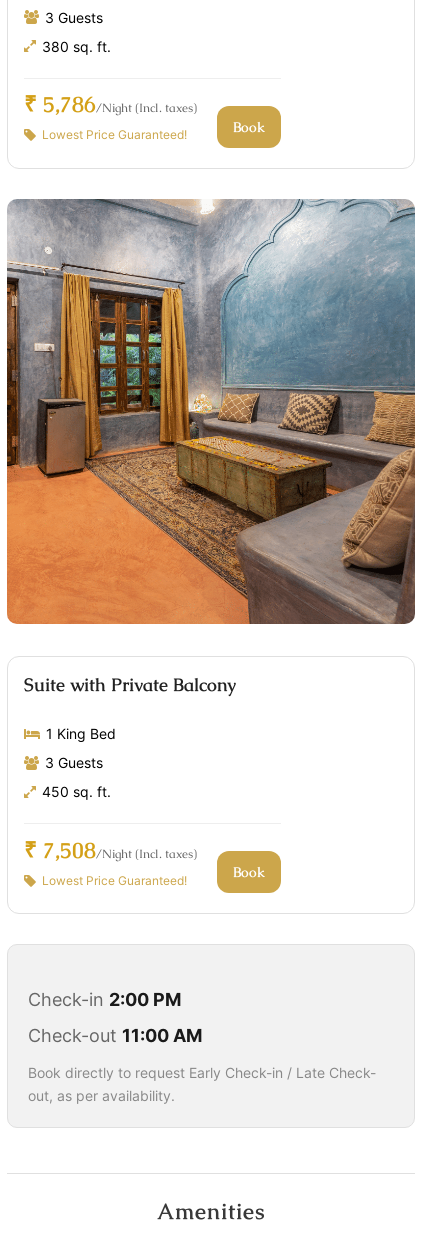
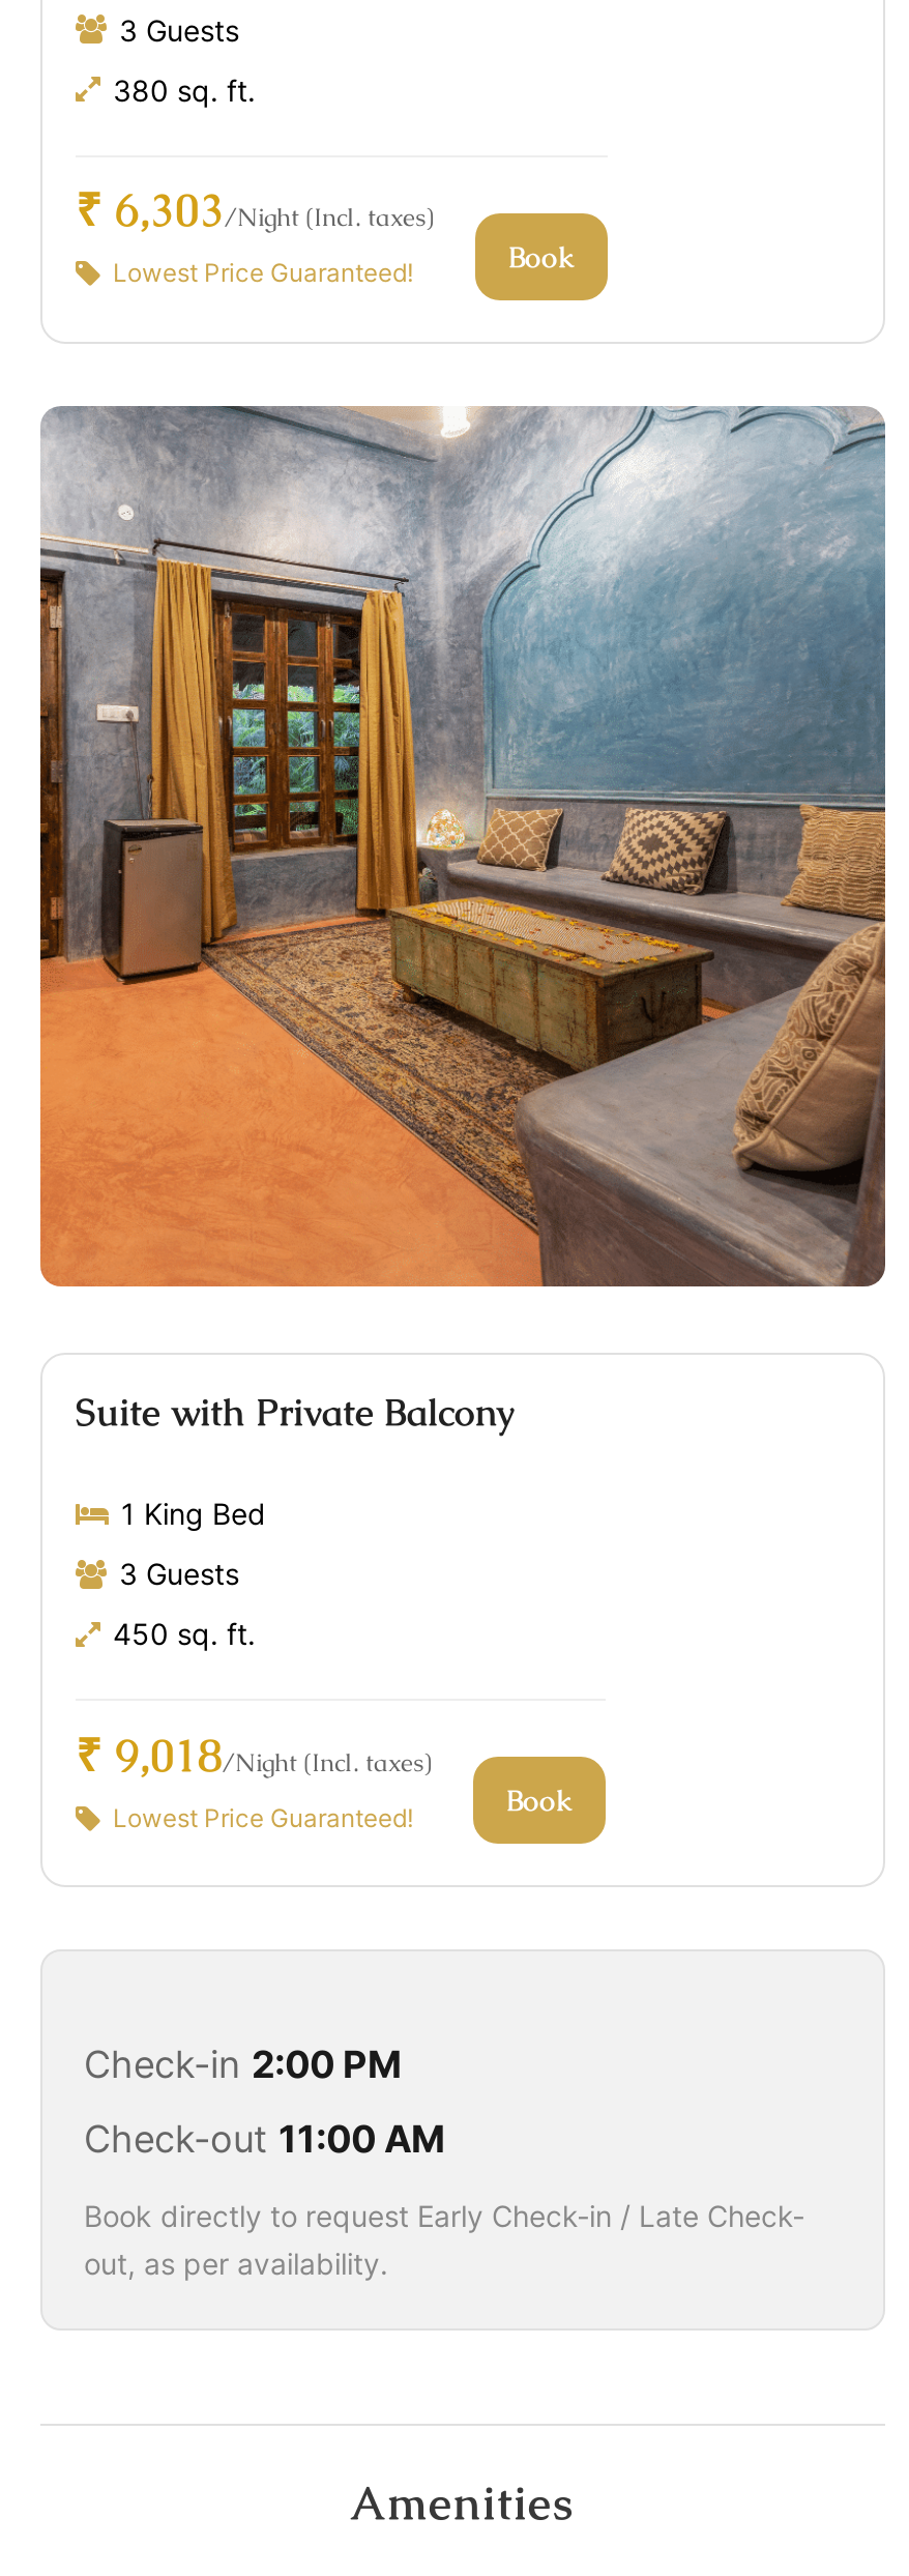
- ₹ 5,786/Night (Incl. taxes)
+ ₹ 6,303/Night (Incl. taxes)

- ₹ 7,508/Night (Incl. taxes)
+ ₹ 9,018/Night (Incl. taxes)
